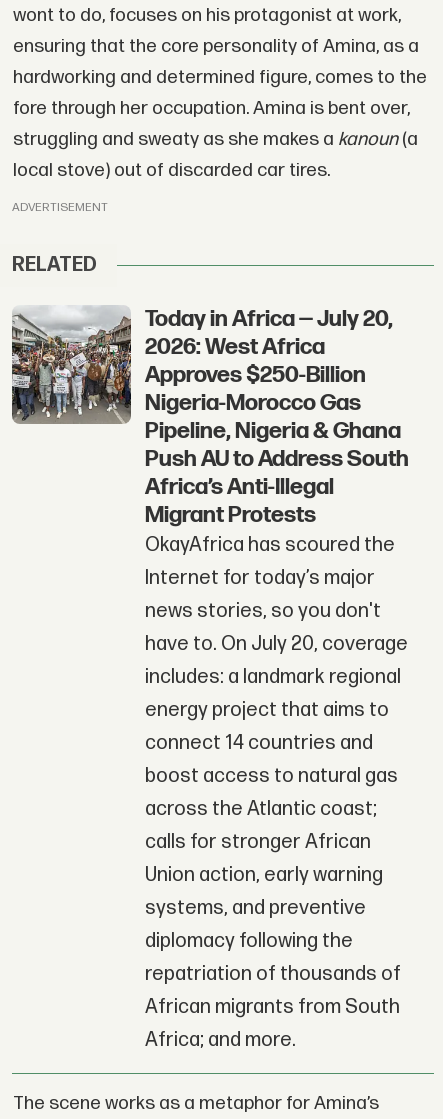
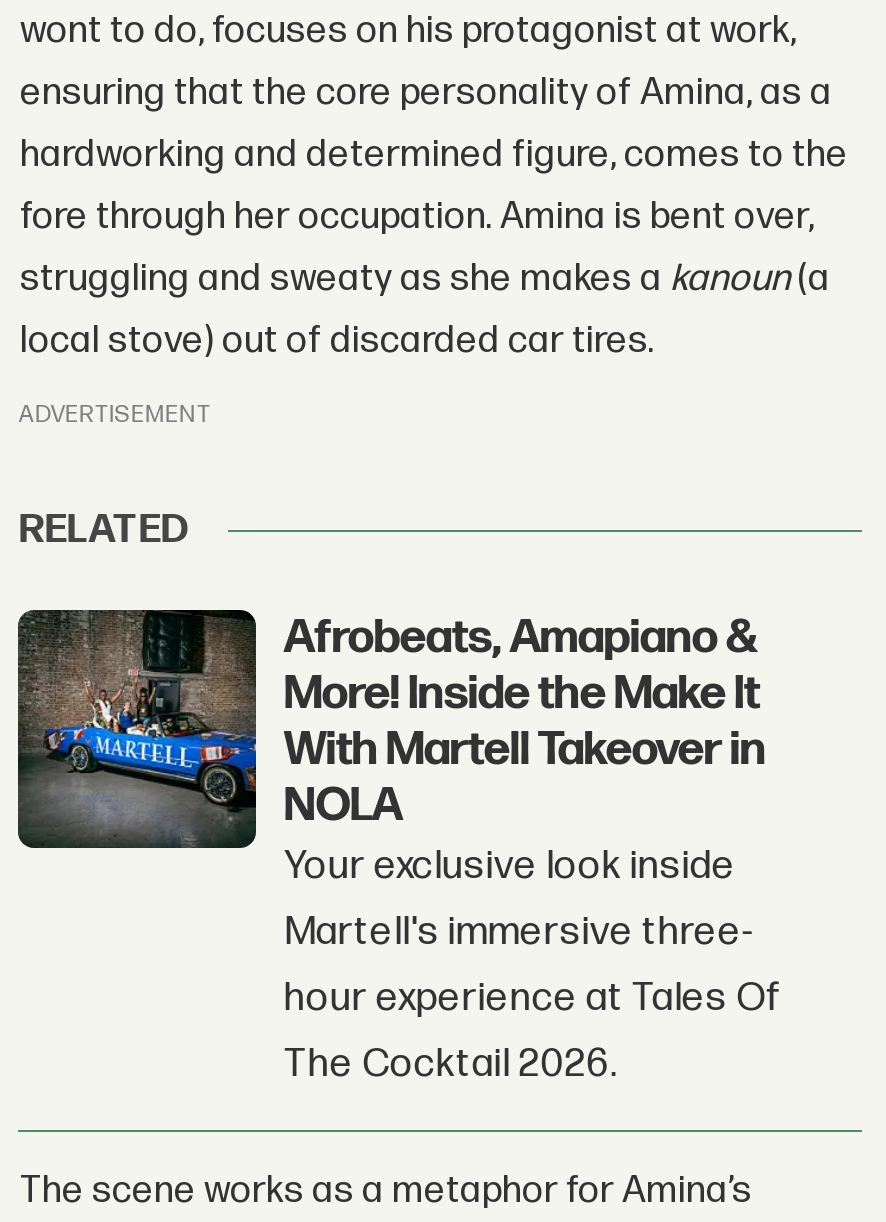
- [image]
- Today in Africa — July 20,
- 2026: West Africa
- Approves $250-Billion
- Nigeria-Morocco Gas
- Pipeline, Nigeria & Ghana
- Push AU to Address South
- Africa’s Anti-Illegal
- Migrant Protests
- OkayAfrica has scoured the
- Internet for today’s major
- news stories, so you don't
- have to. On July 20, coverage
- includes: a landmark regional
- energy project that aims to
- connect 14 countries and
- boost access to natural gas
- across the Atlantic coast;
- calls for stronger African
- Union action, early warning
- systems, and preventive
- diplomacy following the
- repatriation of thousands of
- African migrants from South
- Africa; and more.
+ [image]
+ Afrobeats, Amapiano &
+ More! Inside the Make It
+ With Martell Takeover in
+ NOLA
+ Your exclusive look inside
+ Martell's immersive three-
+ hour experience at Tales Of
+ The Cocktail 2026.
